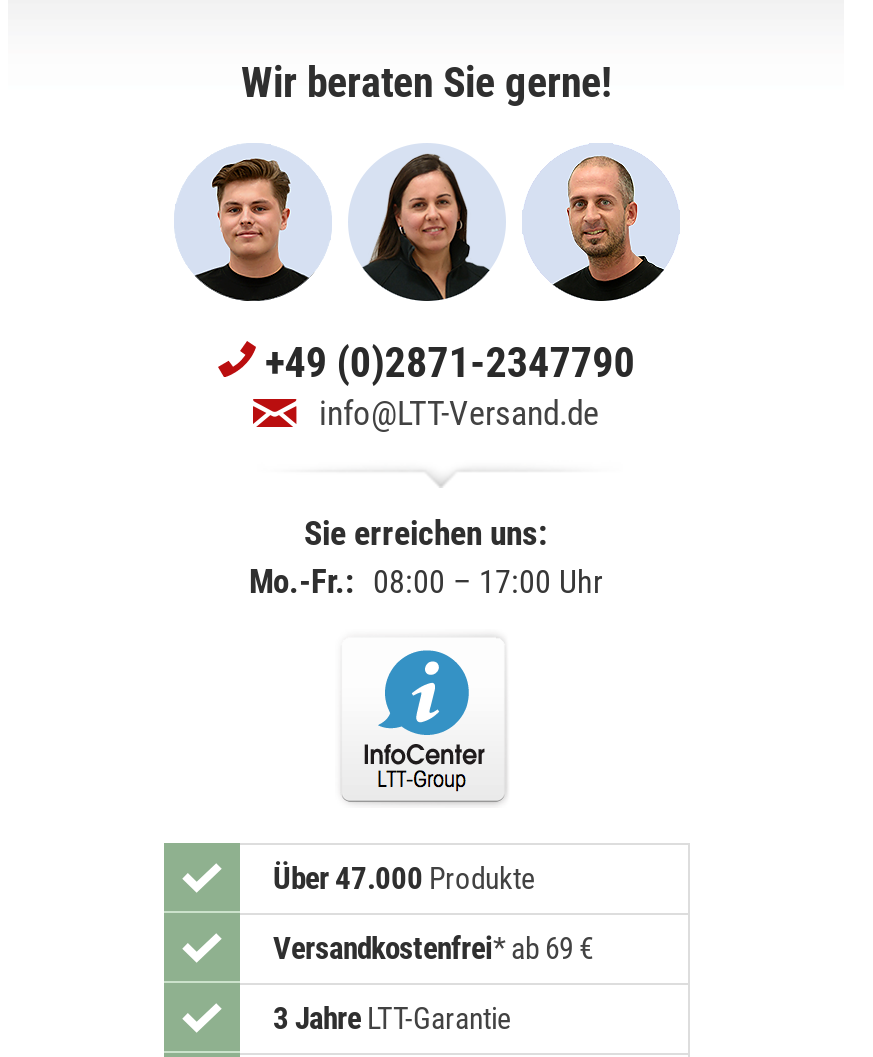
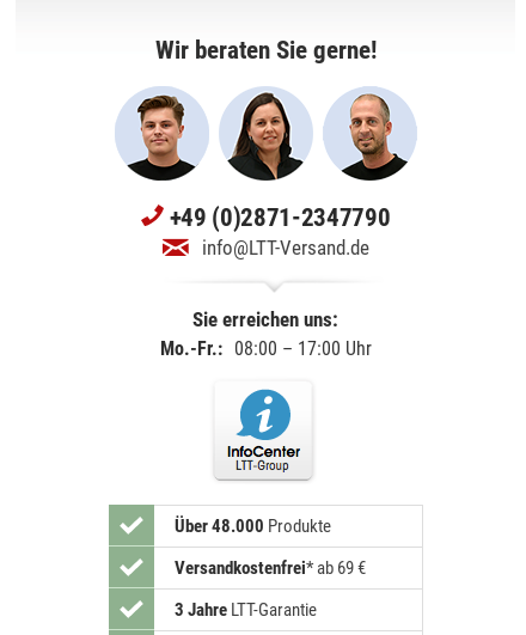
- Über 47.000 Produkte
+ Über 48.000 Produkte
